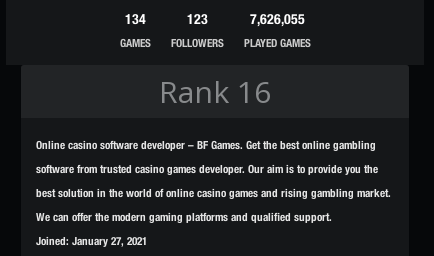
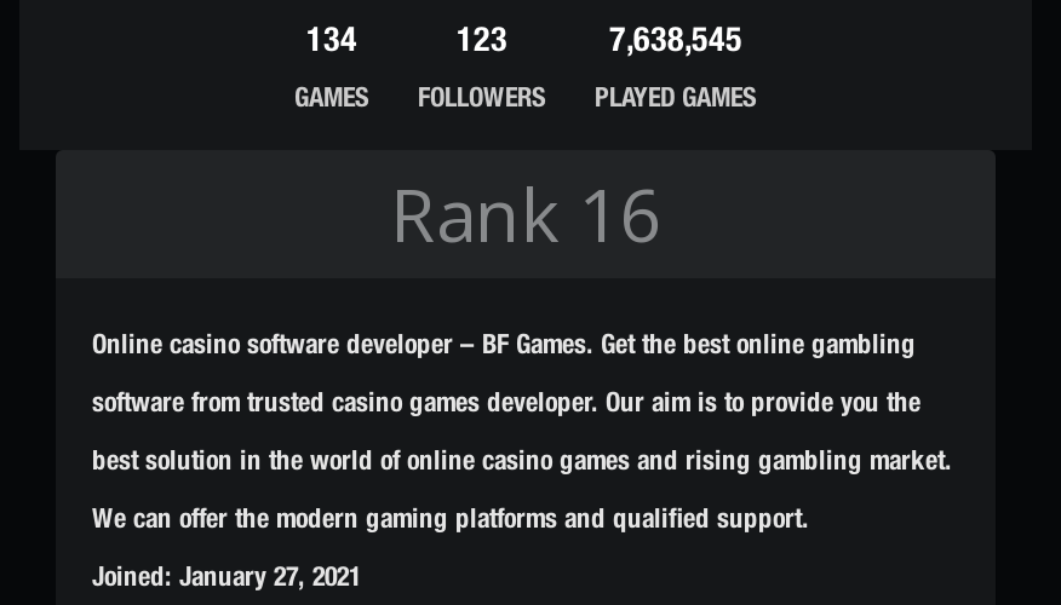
- 7,626,055
+ 7,638,545
